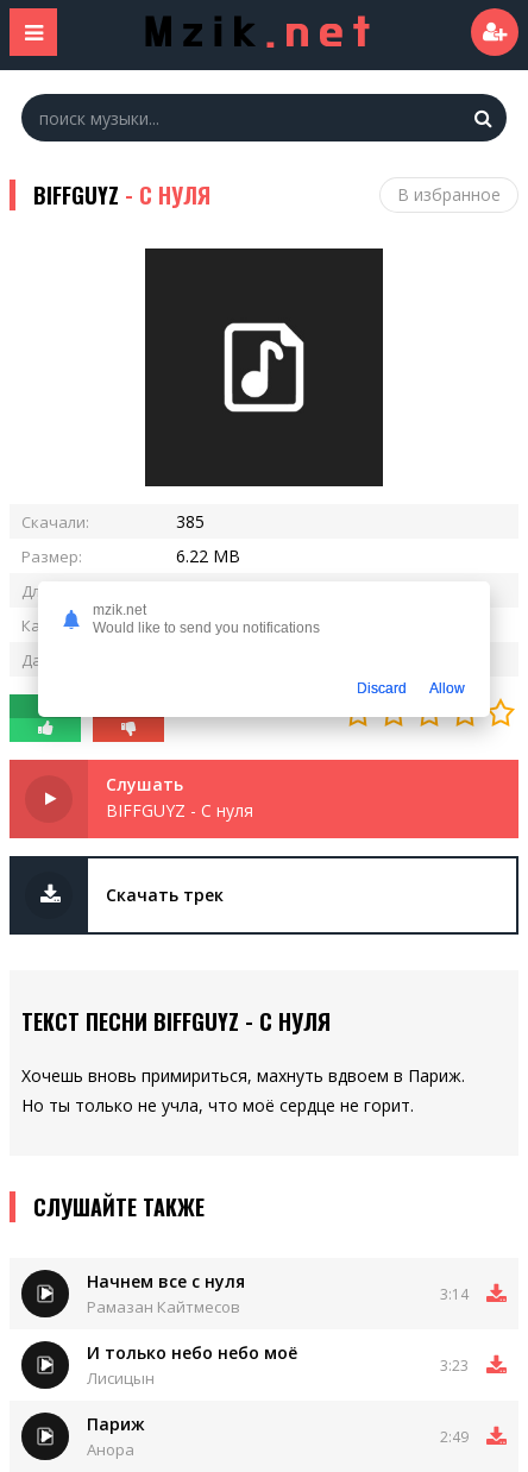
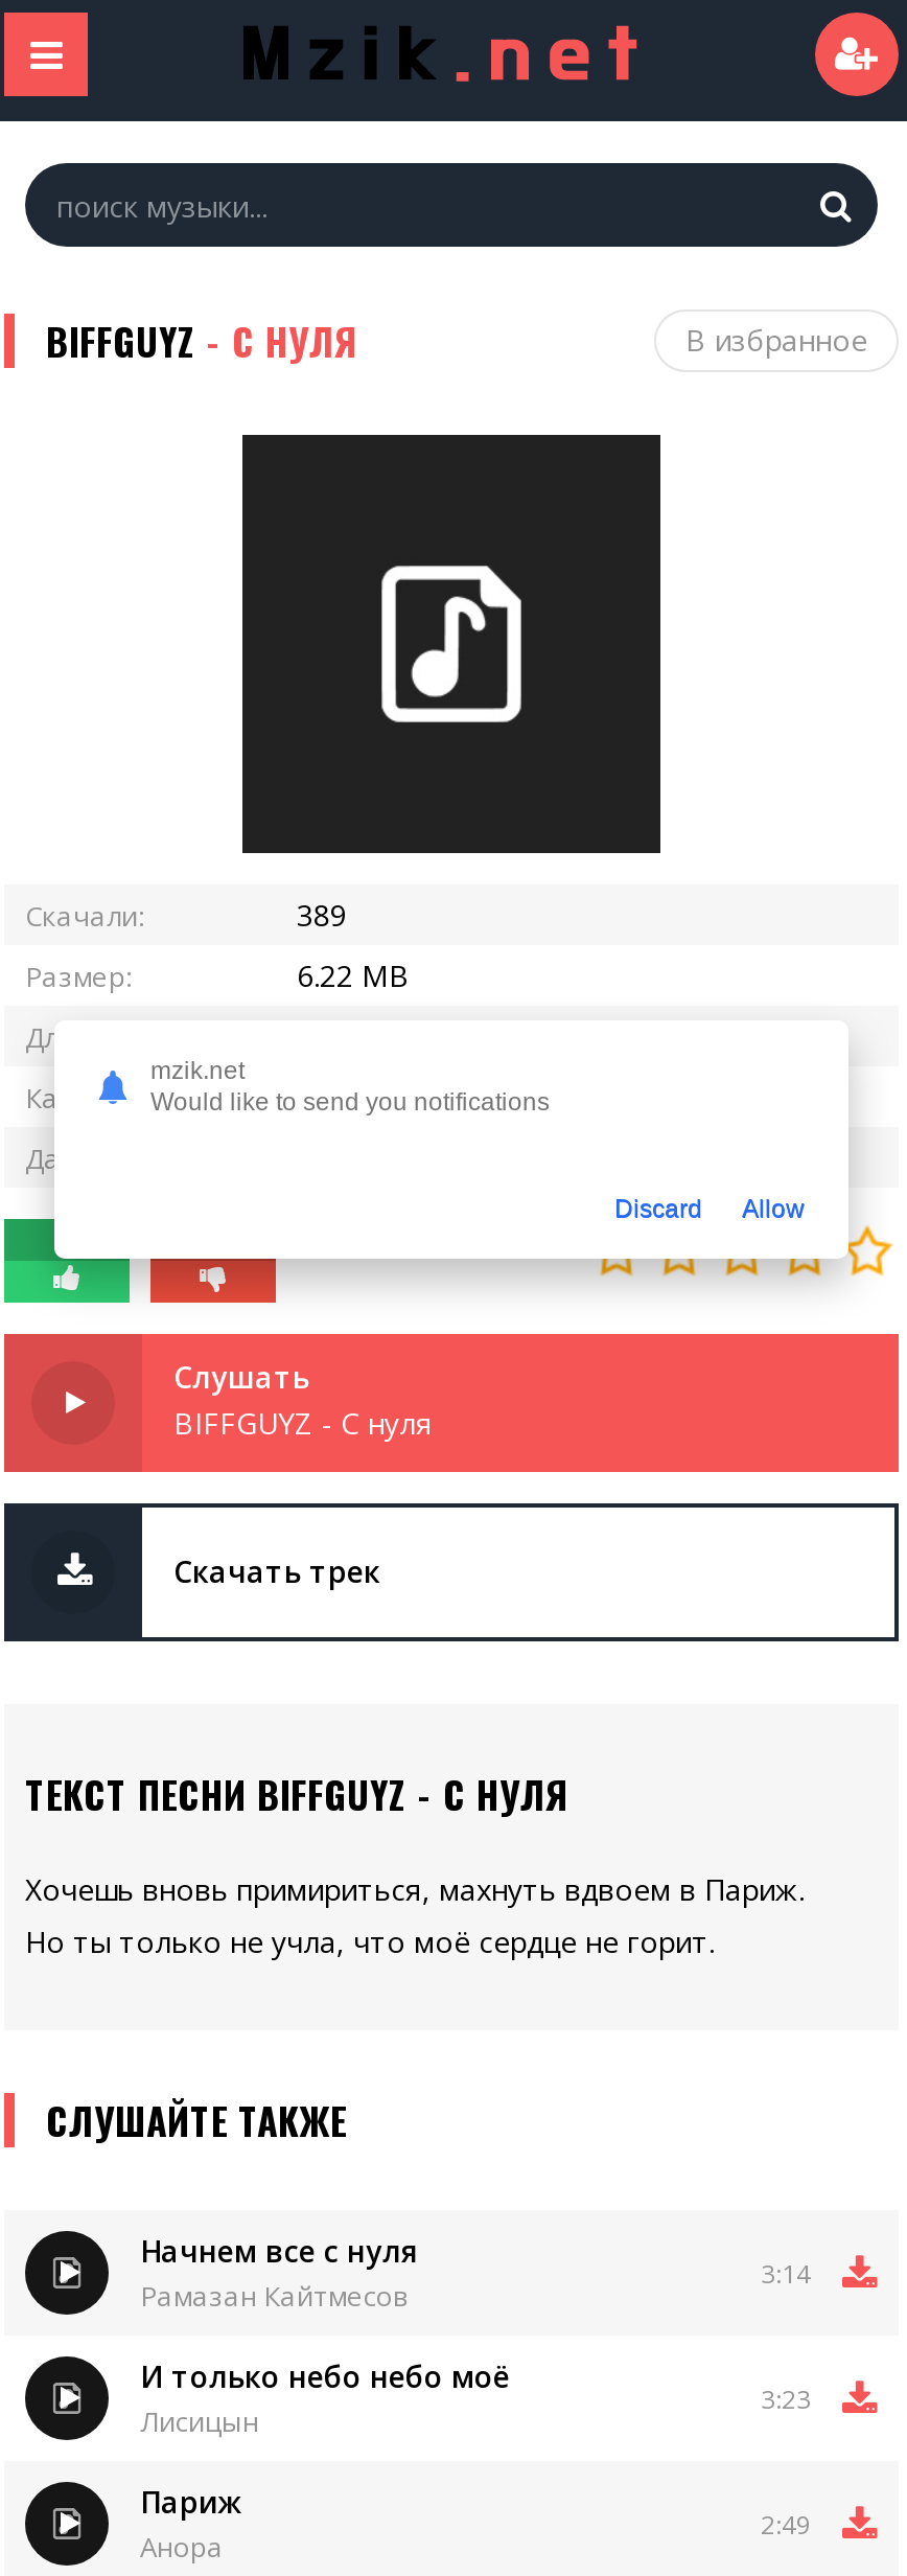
- 385
+ 389
